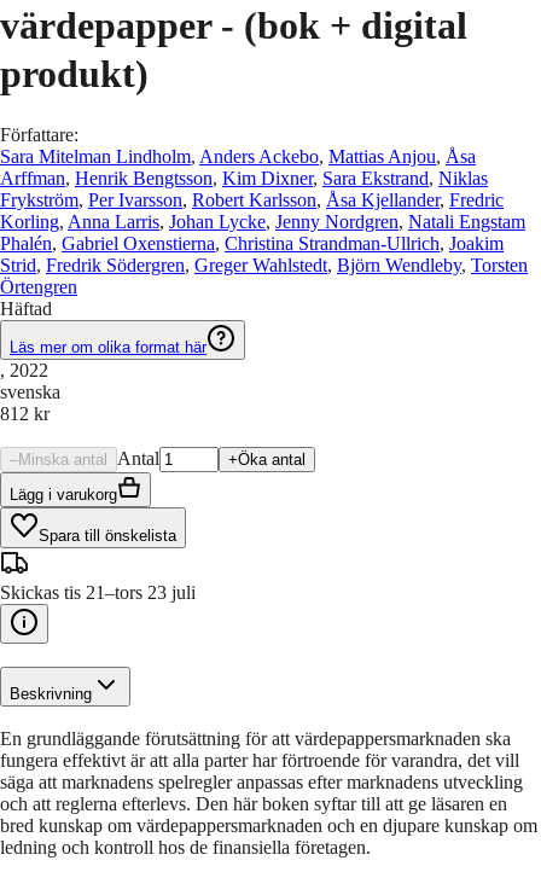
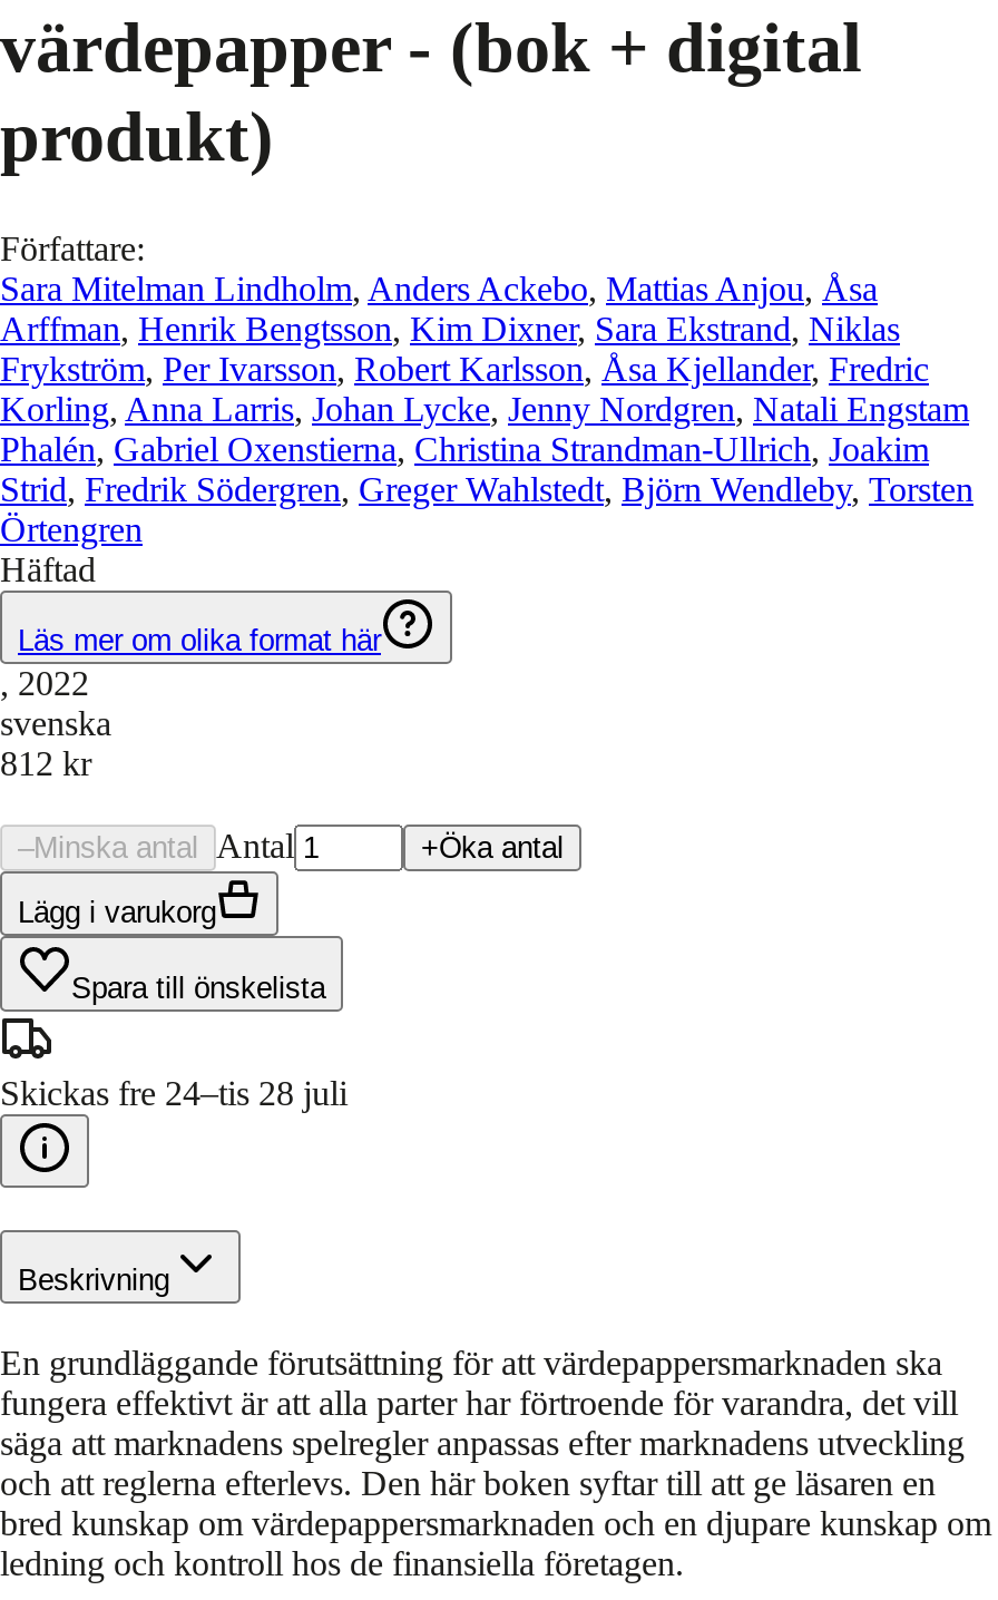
- Skickas tis 21–tors 23 juli
+ Skickas fre 24–tis 28 juli
